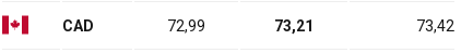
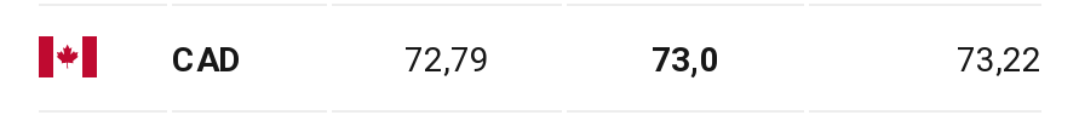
- 72,99
+ 72,79

- 73,21
+ 73,0

- 73,42
+ 73,22
